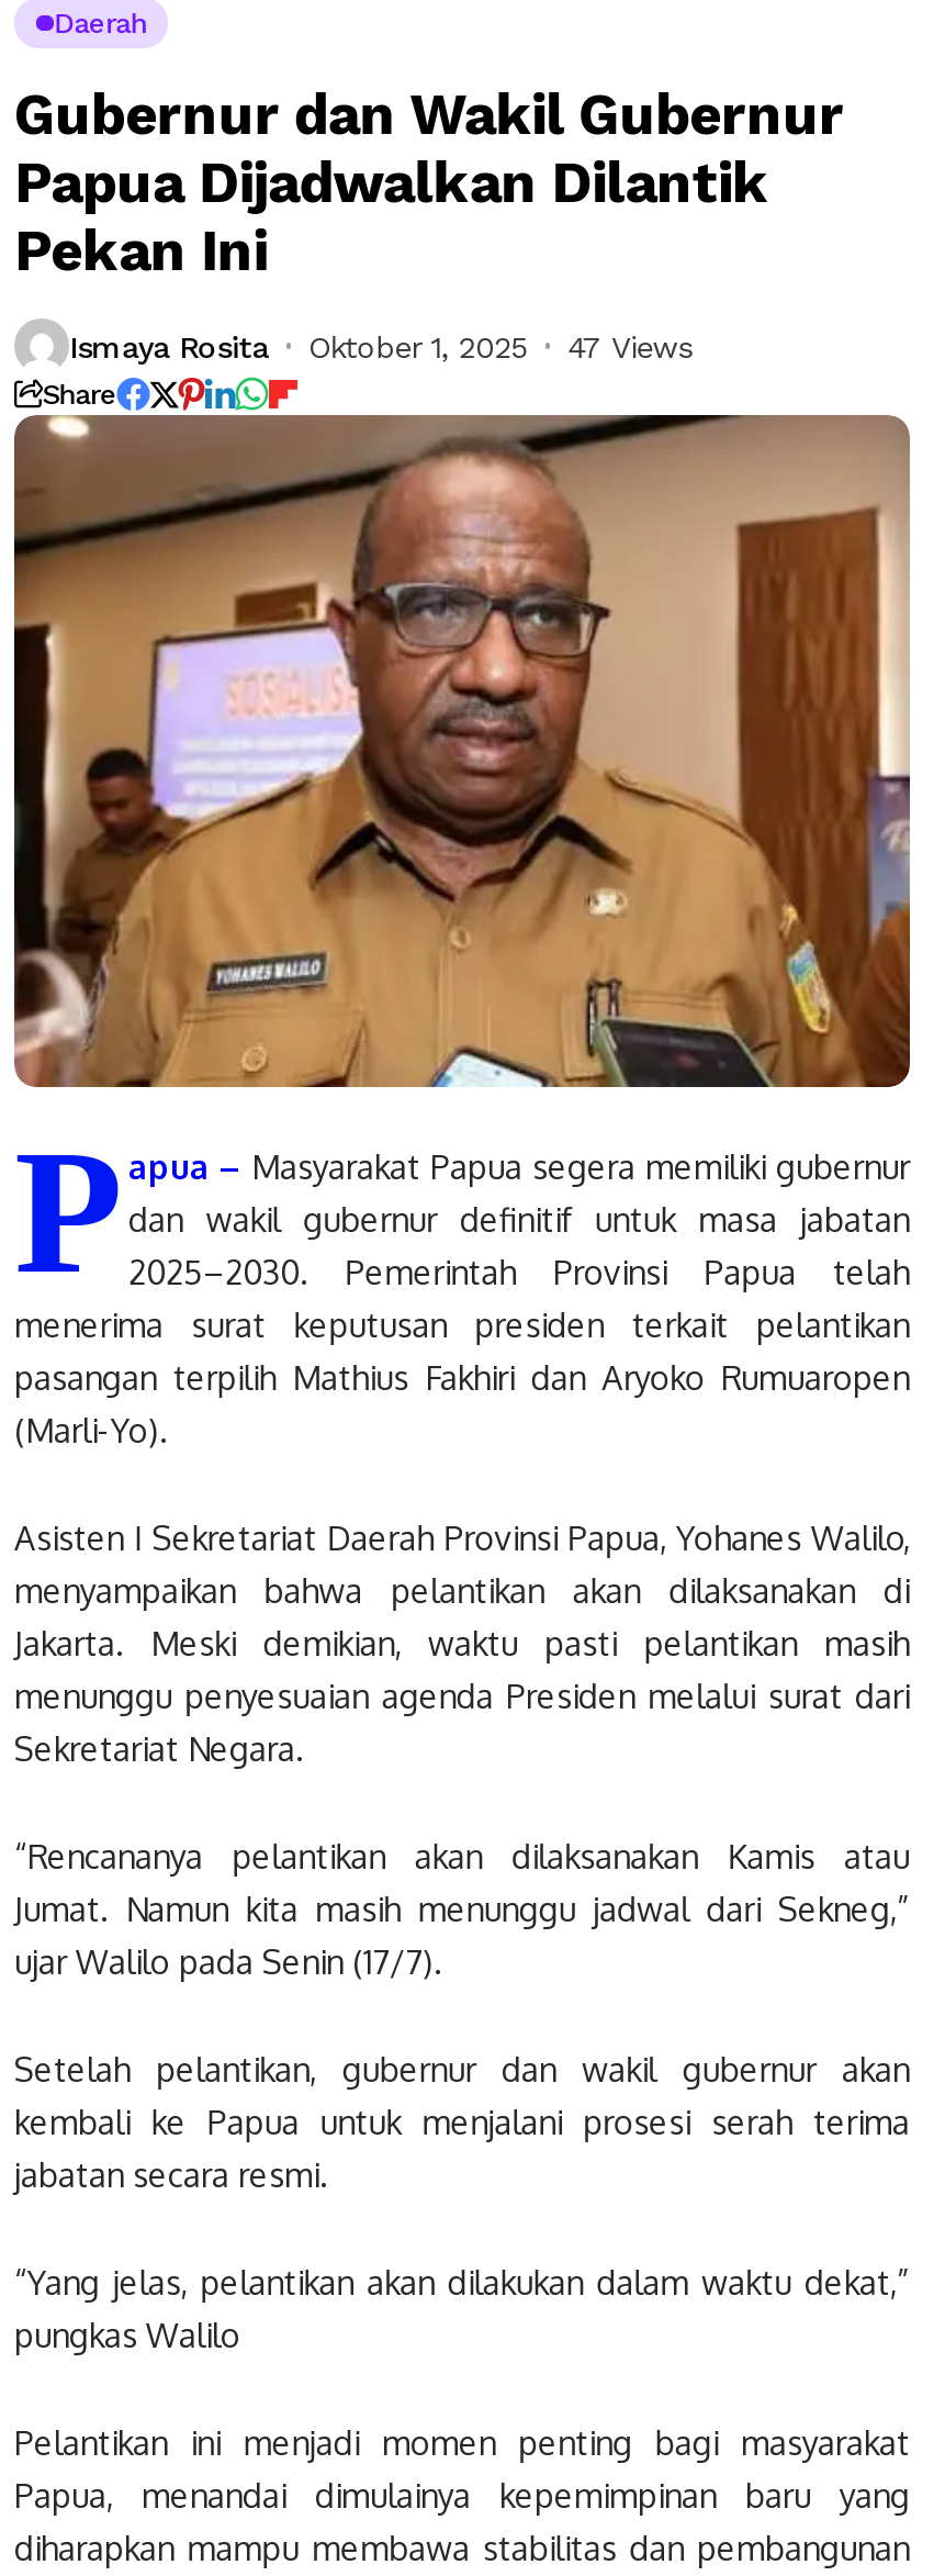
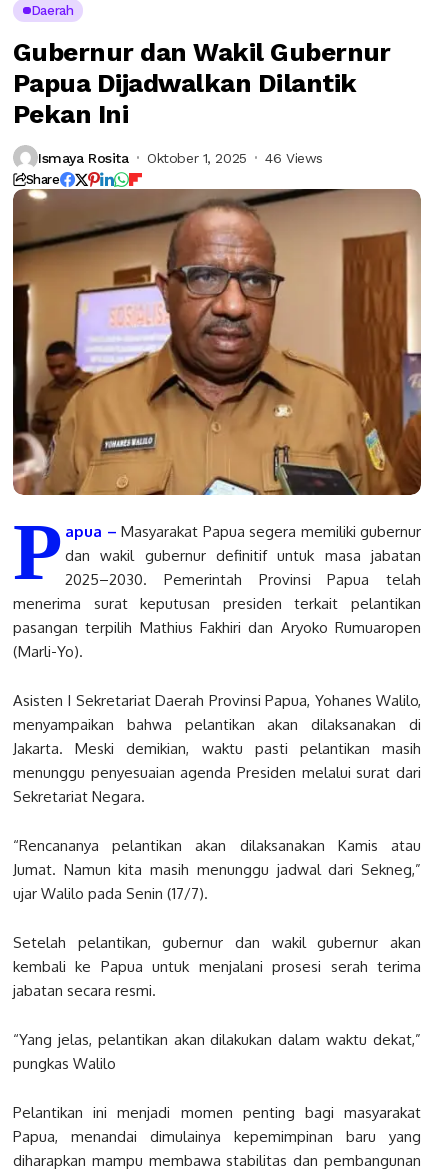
- Ismaya Rosita Oktober 1, 2025 47 Views
+ Ismaya Rosita Oktober 1, 2025 46 Views
